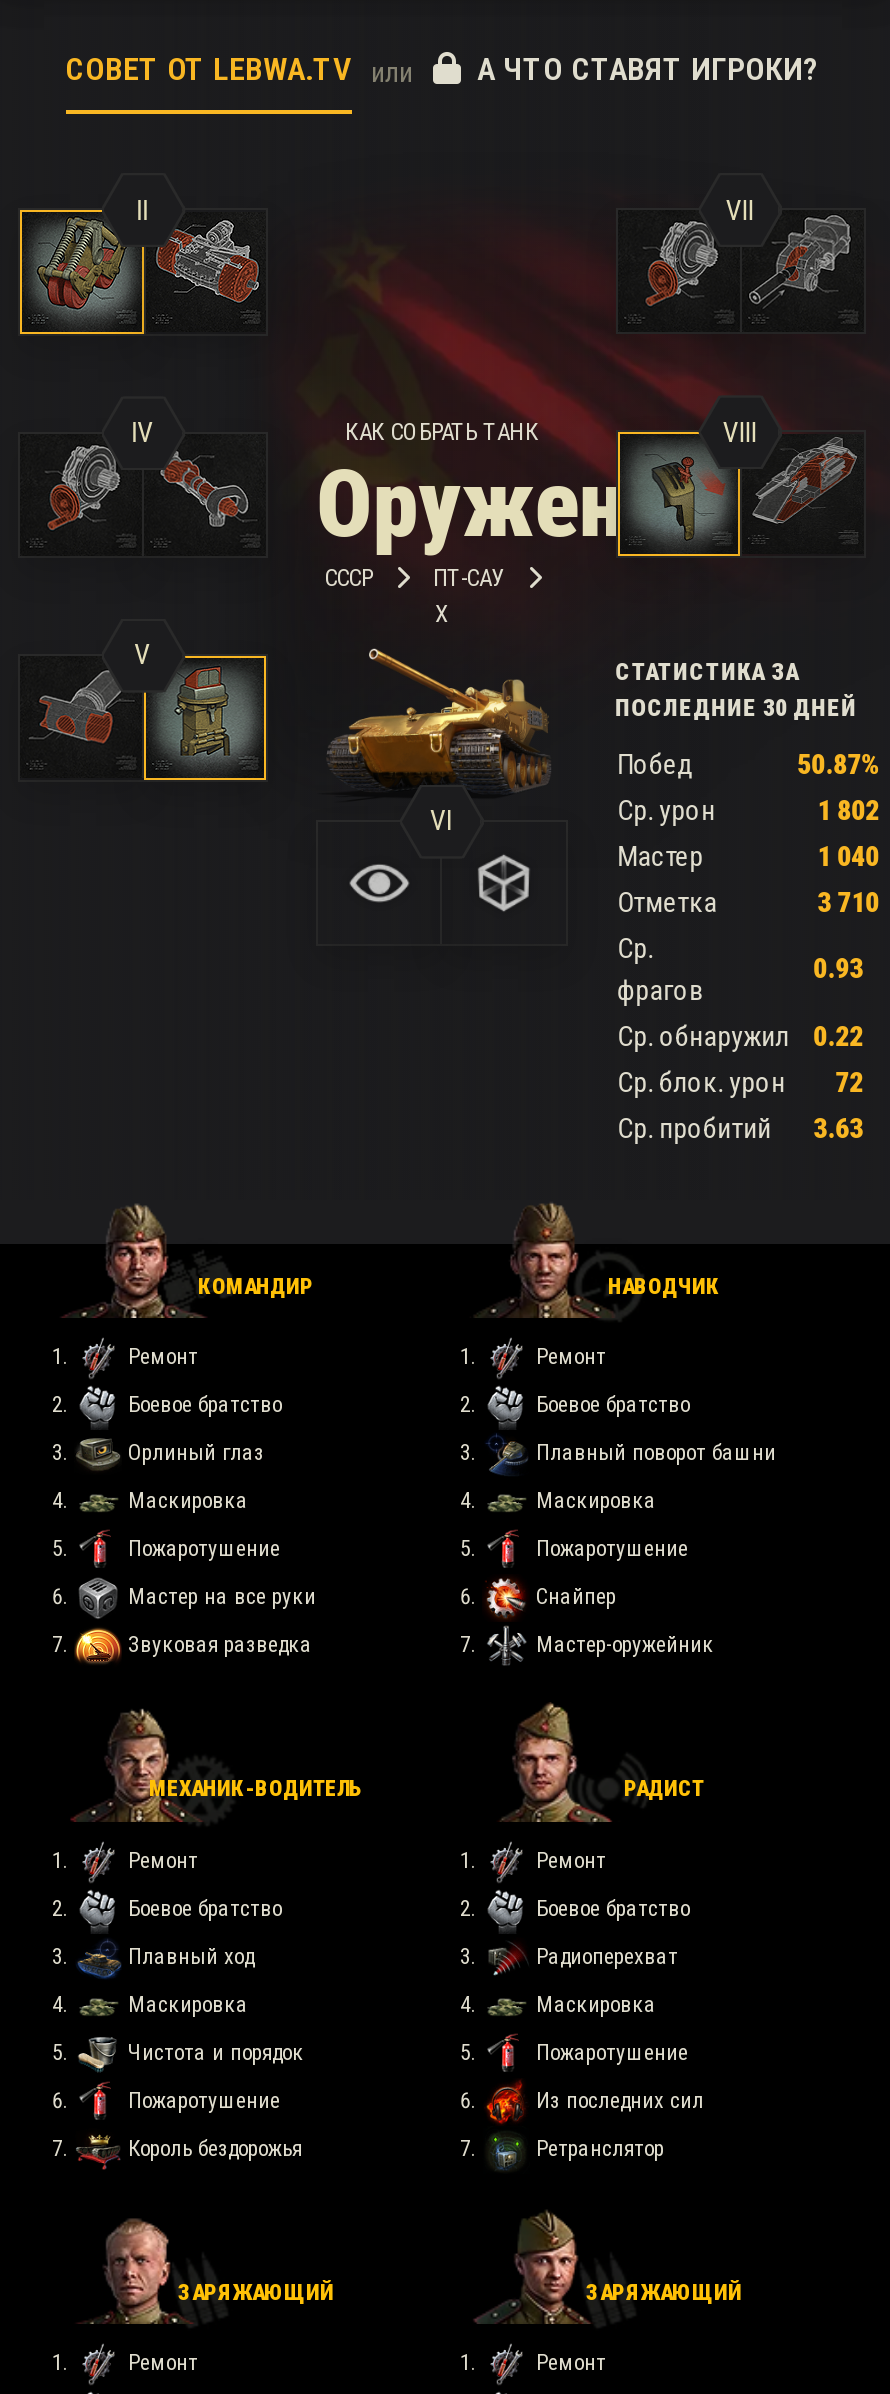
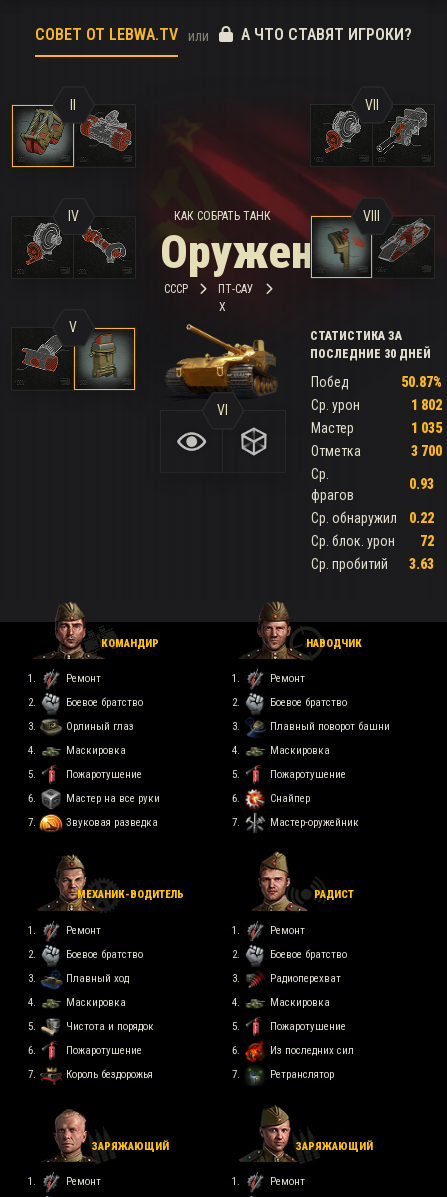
- 1 040
+ 1 035

- 3 710
+ 3 700
